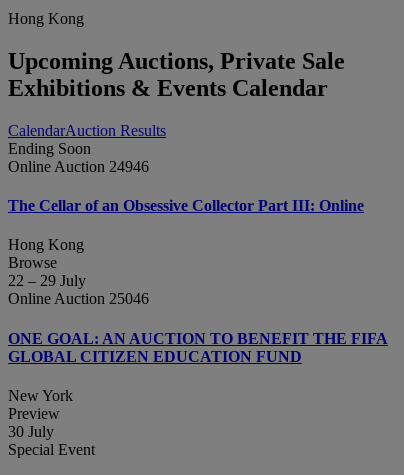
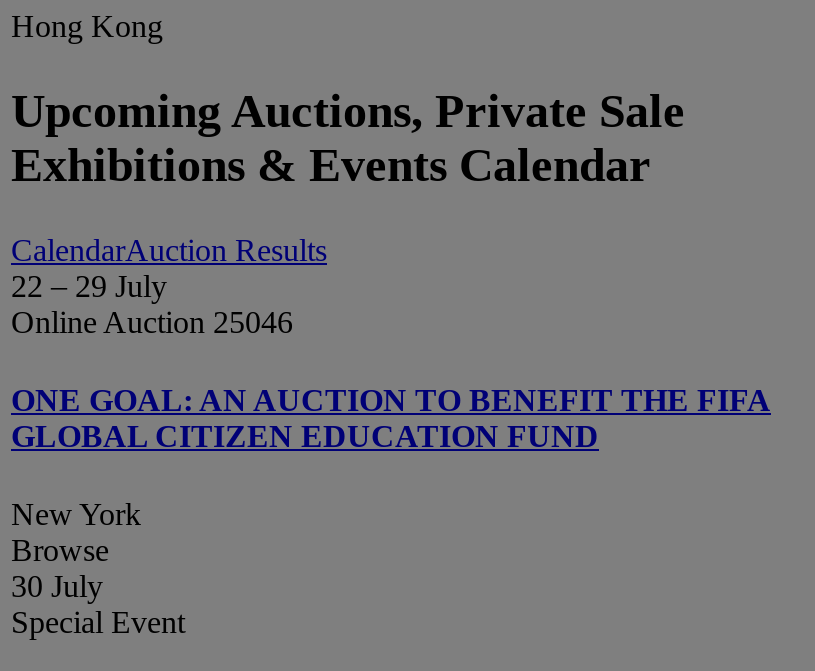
- Ending Soon
- Online Auction 24946
- The Cellar of an Obsessive Collector Part III: Online
- Hong Kong
- Browse

- Preview
+ Browse
